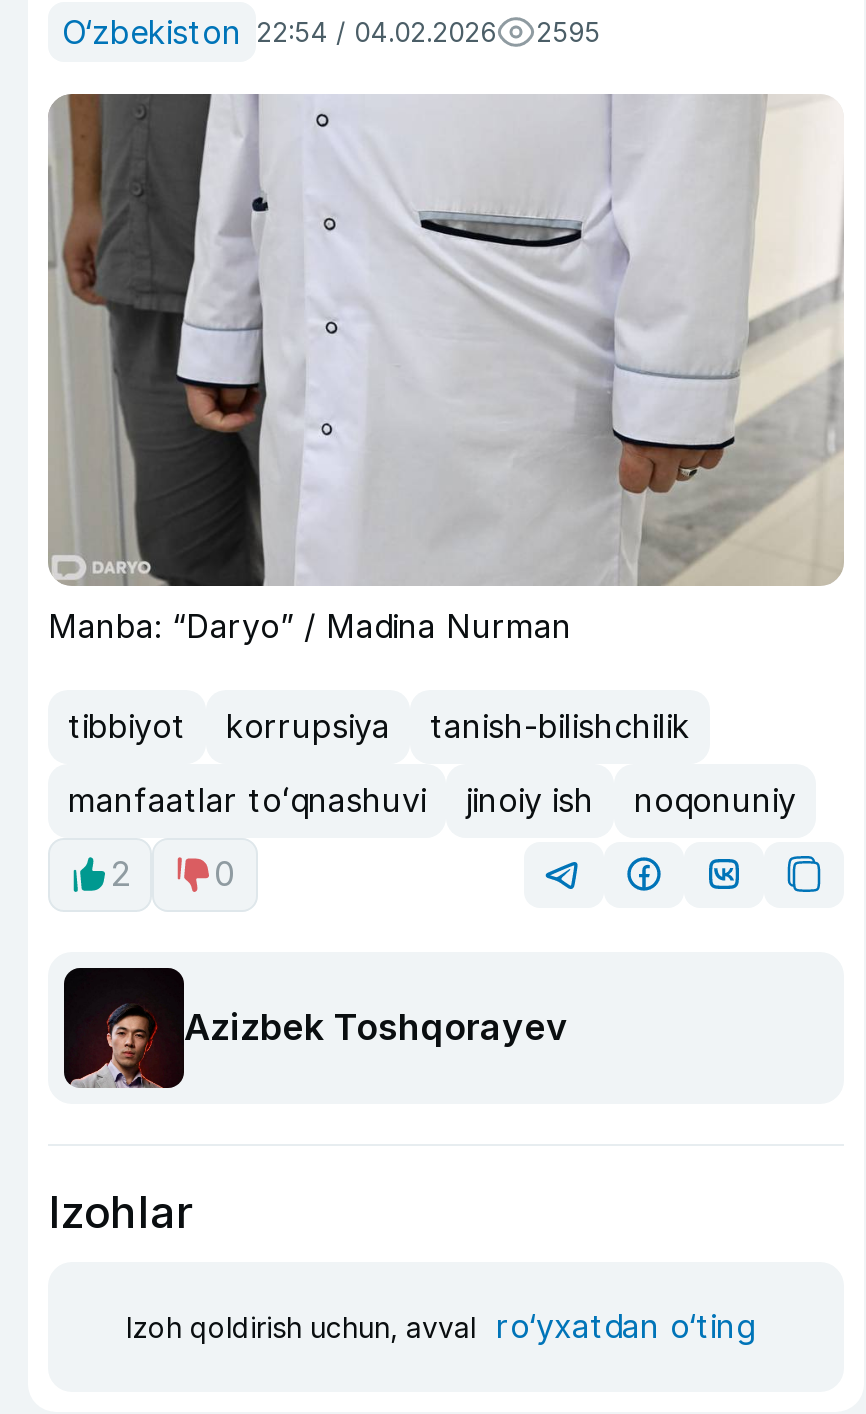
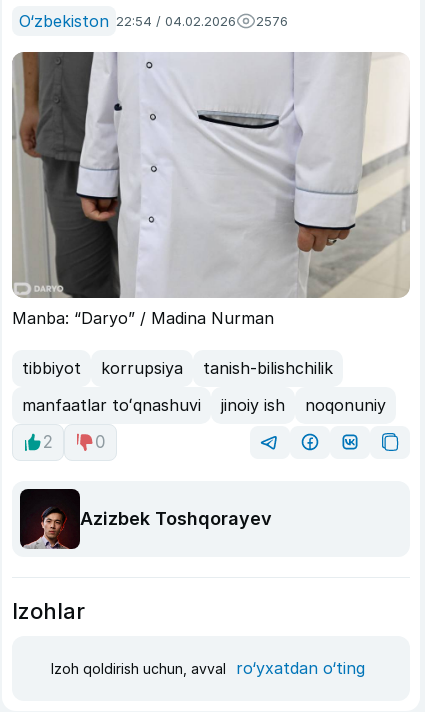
- O‘zbekiston 22:54 / 04.02.2026 2595
+ O‘zbekiston 22:54 / 04.02.2026 2576
